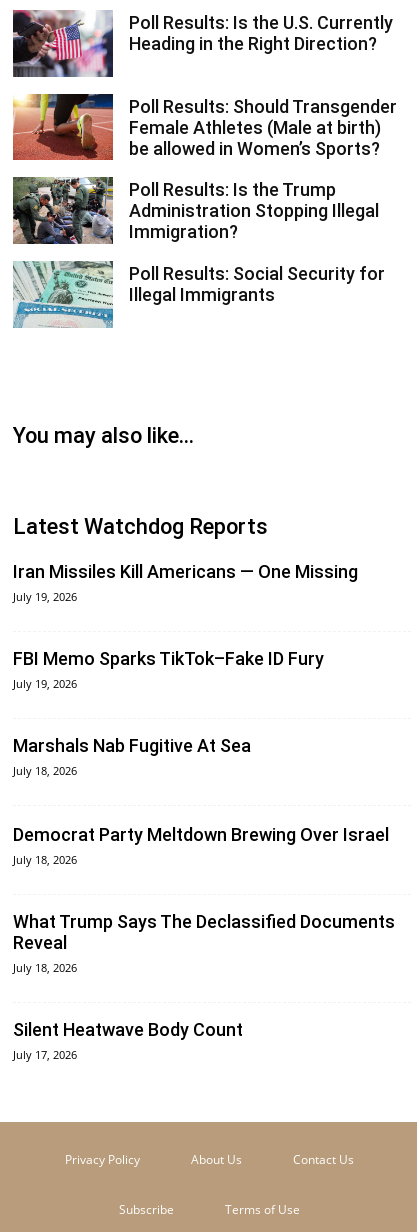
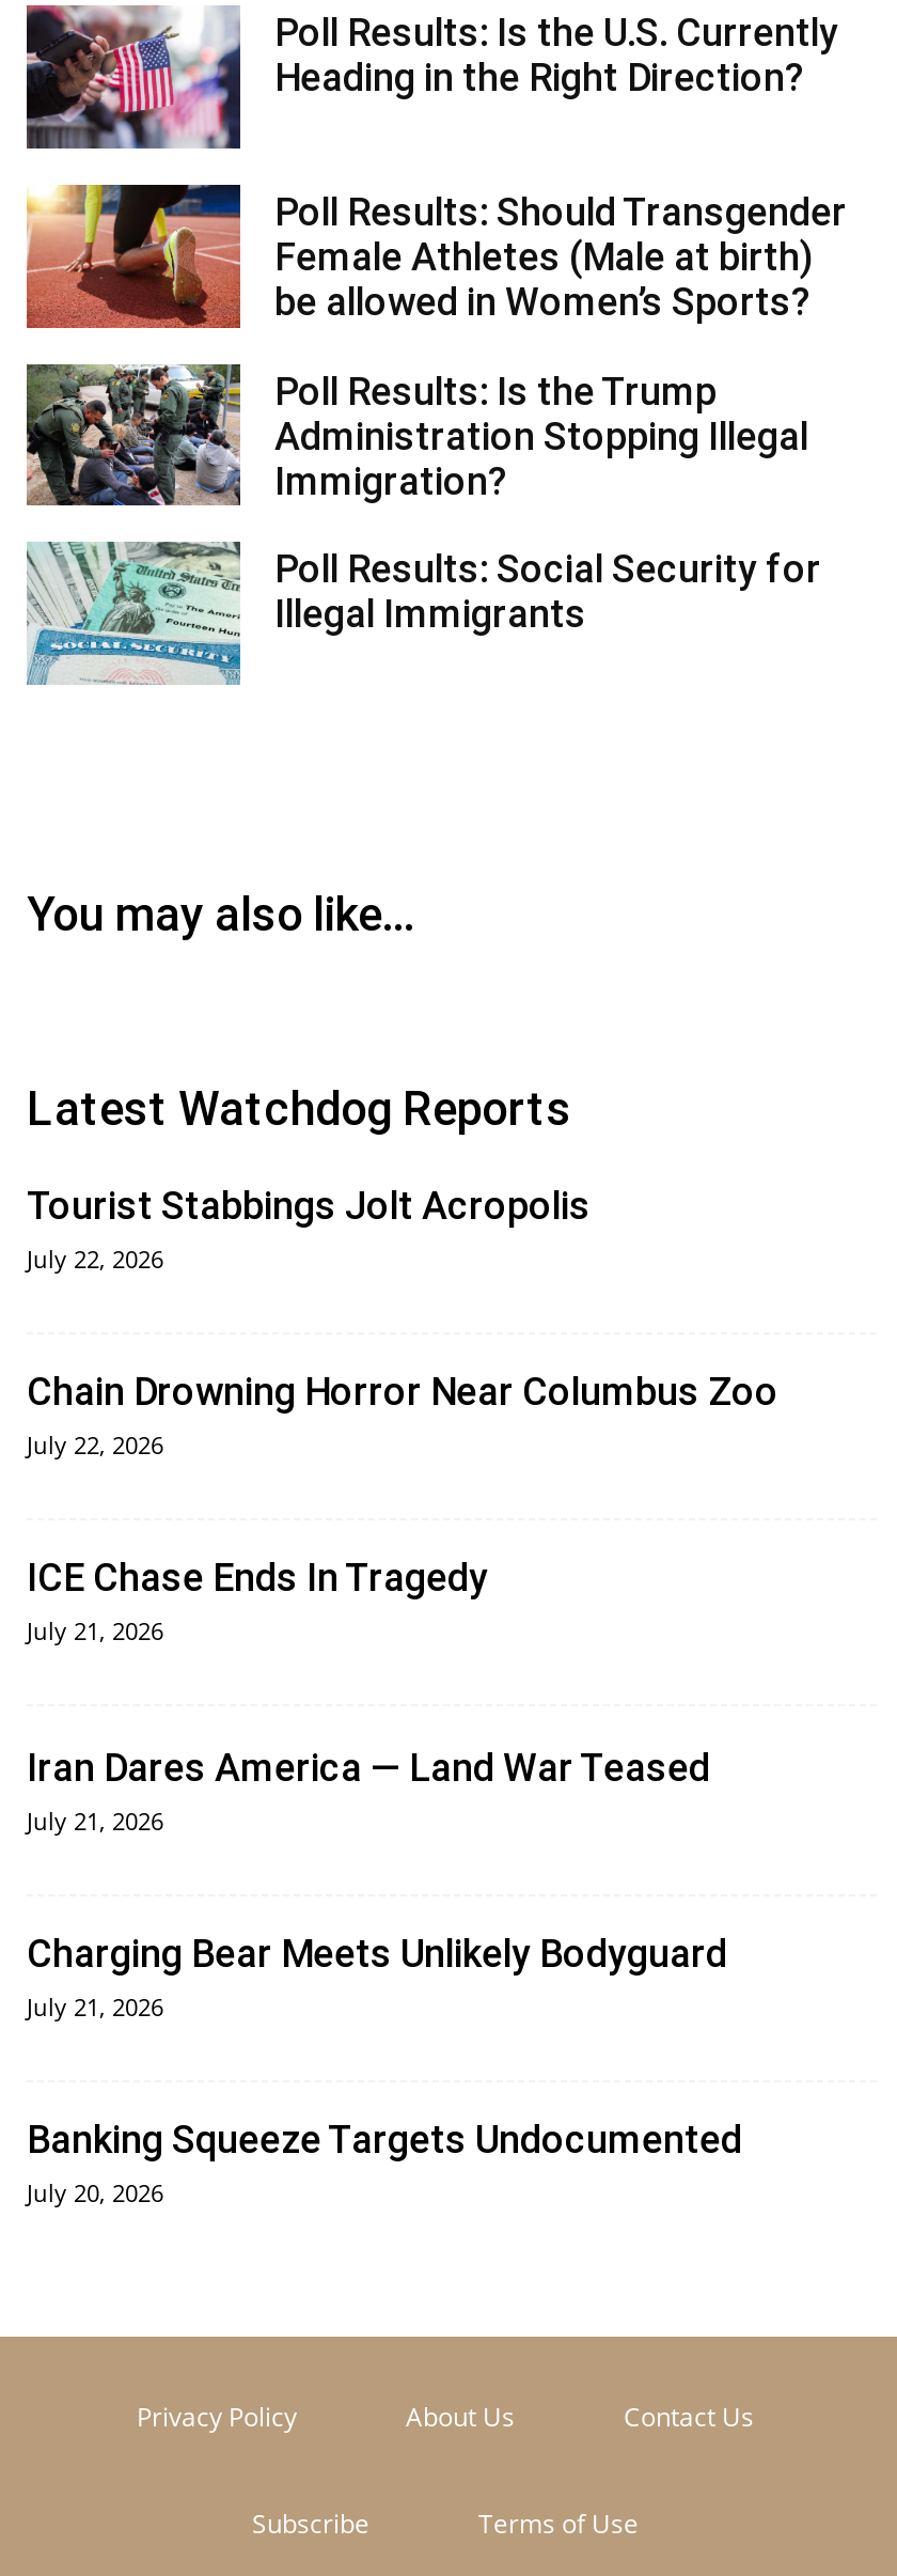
- Iran Missiles Kill Americans — One Missing
- July 19, 2026
+ Tourist Stabbings Jolt Acropolis
+ July 22, 2026

- FBI Memo Sparks TikTok–Fake ID Fury
- July 19, 2026
+ Chain Drowning Horror Near Columbus Zoo
+ July 22, 2026

- Marshals Nab Fugitive At Sea
- July 18, 2026
+ ICE Chase Ends In Tragedy
+ July 21, 2026

- Democrat Party Meltdown Brewing Over Israel
- July 18, 2026
+ Iran Dares America — Land War Teased
+ July 21, 2026

- What Trump Says The Declassified Documents
- Reveal
- July 18, 2026
+ Charging Bear Meets Unlikely Bodyguard
+ July 21, 2026

- Silent Heatwave Body Count
- July 17, 2026
+ Banking Squeeze Targets Undocumented
+ July 20, 2026
